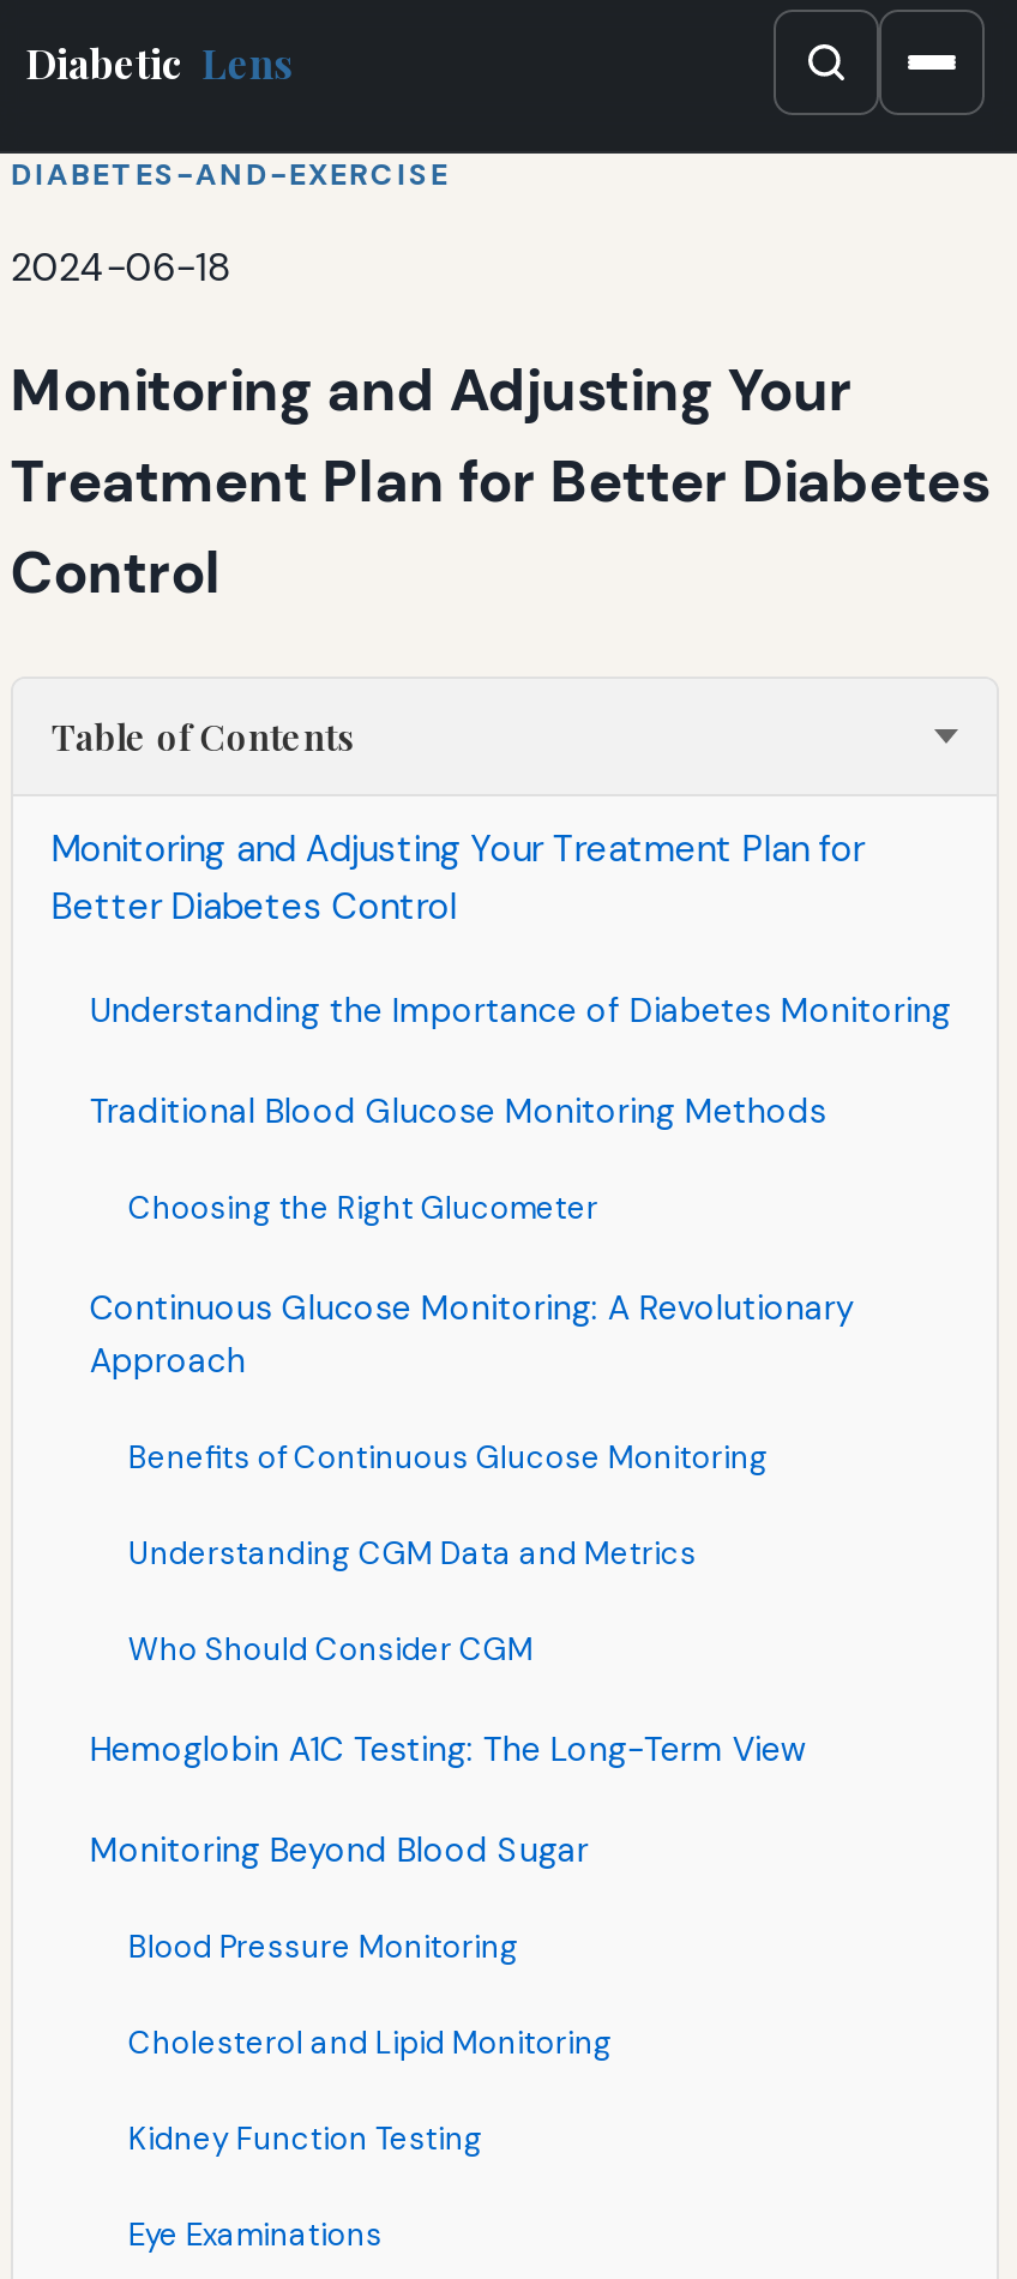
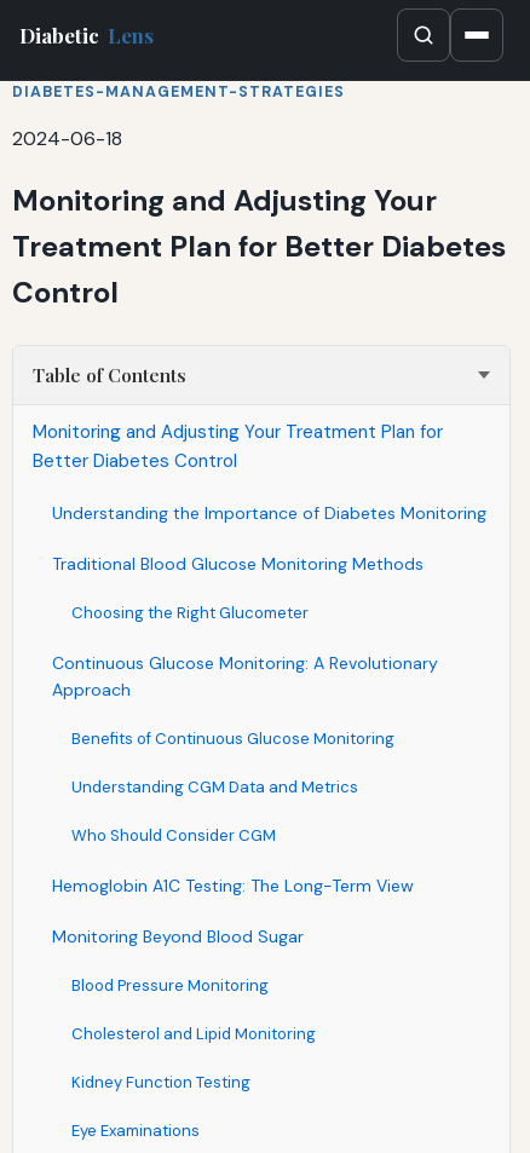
- DIABETES-AND-EXERCISE
+ DIABETES-MANAGEMENT-STRATEGIES
